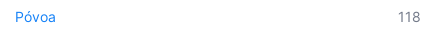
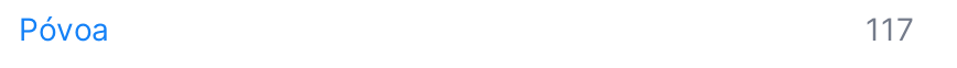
- 118
+ 117
